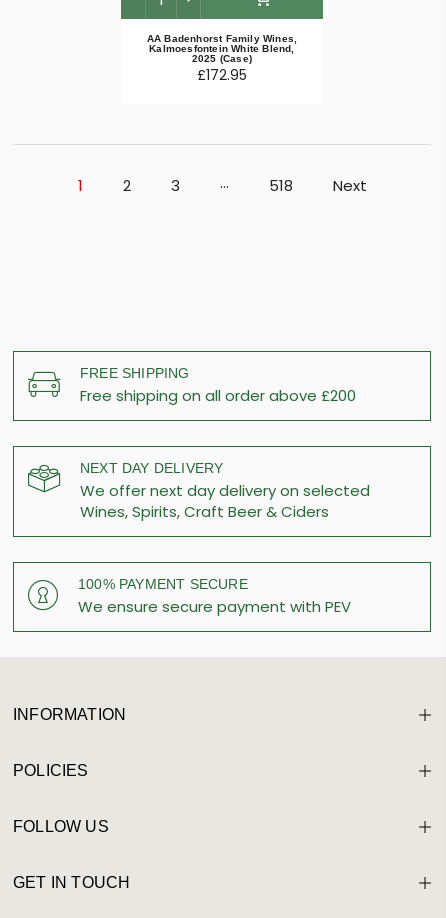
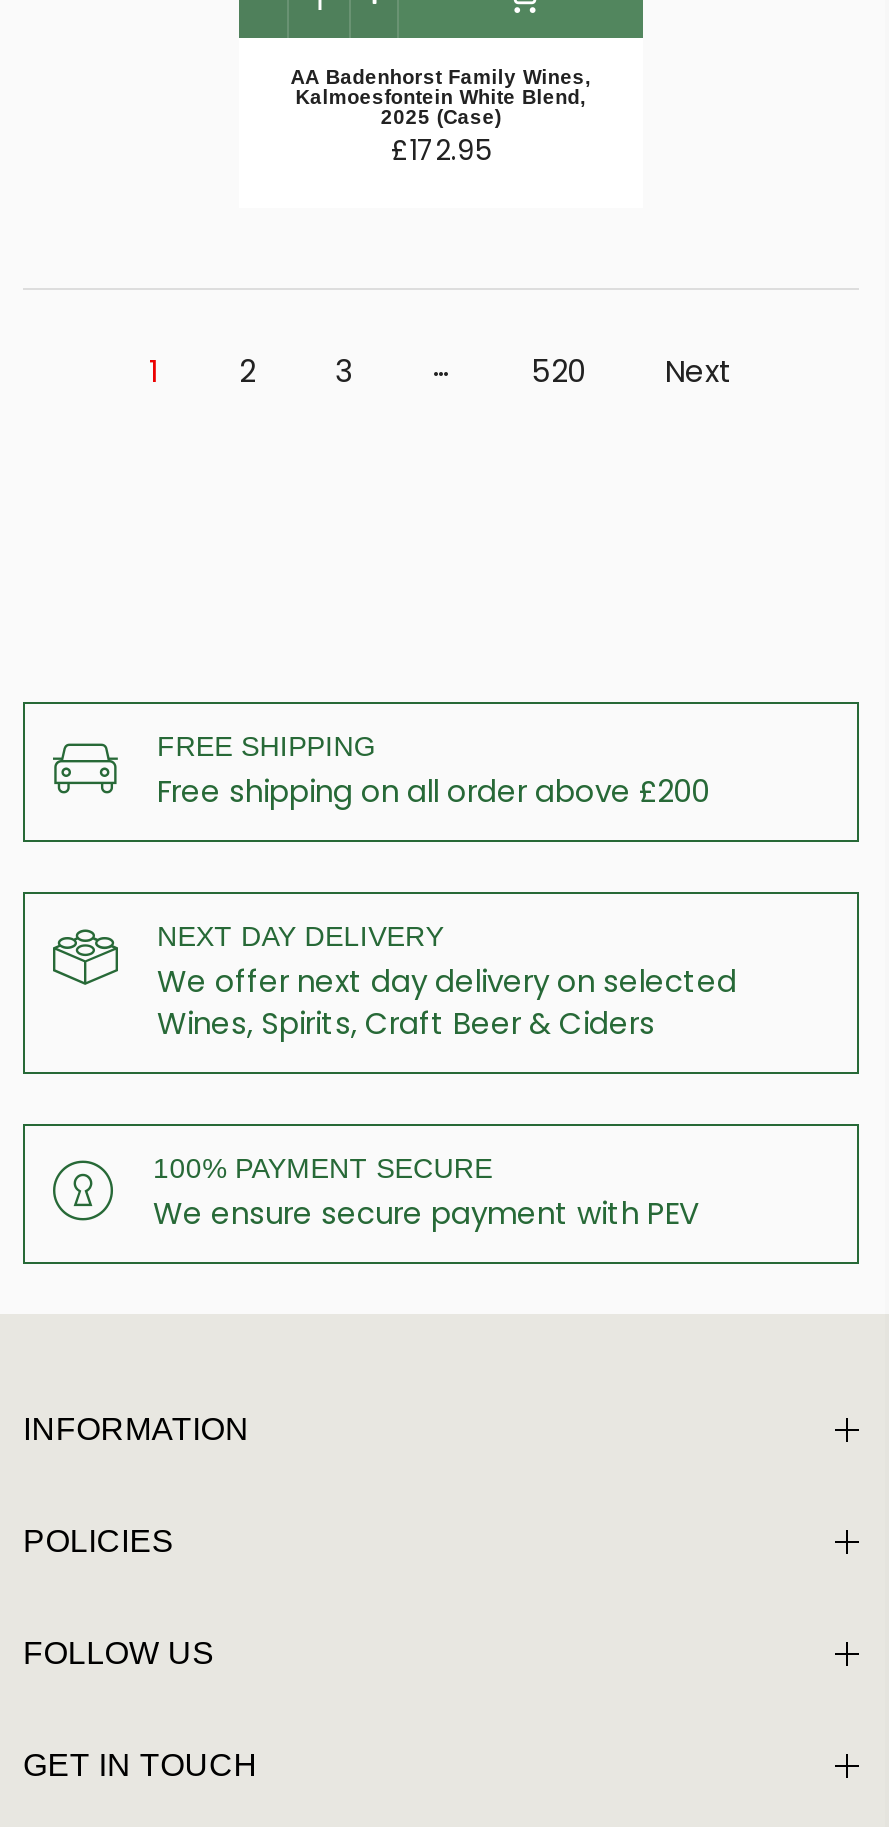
- 518
+ 520
